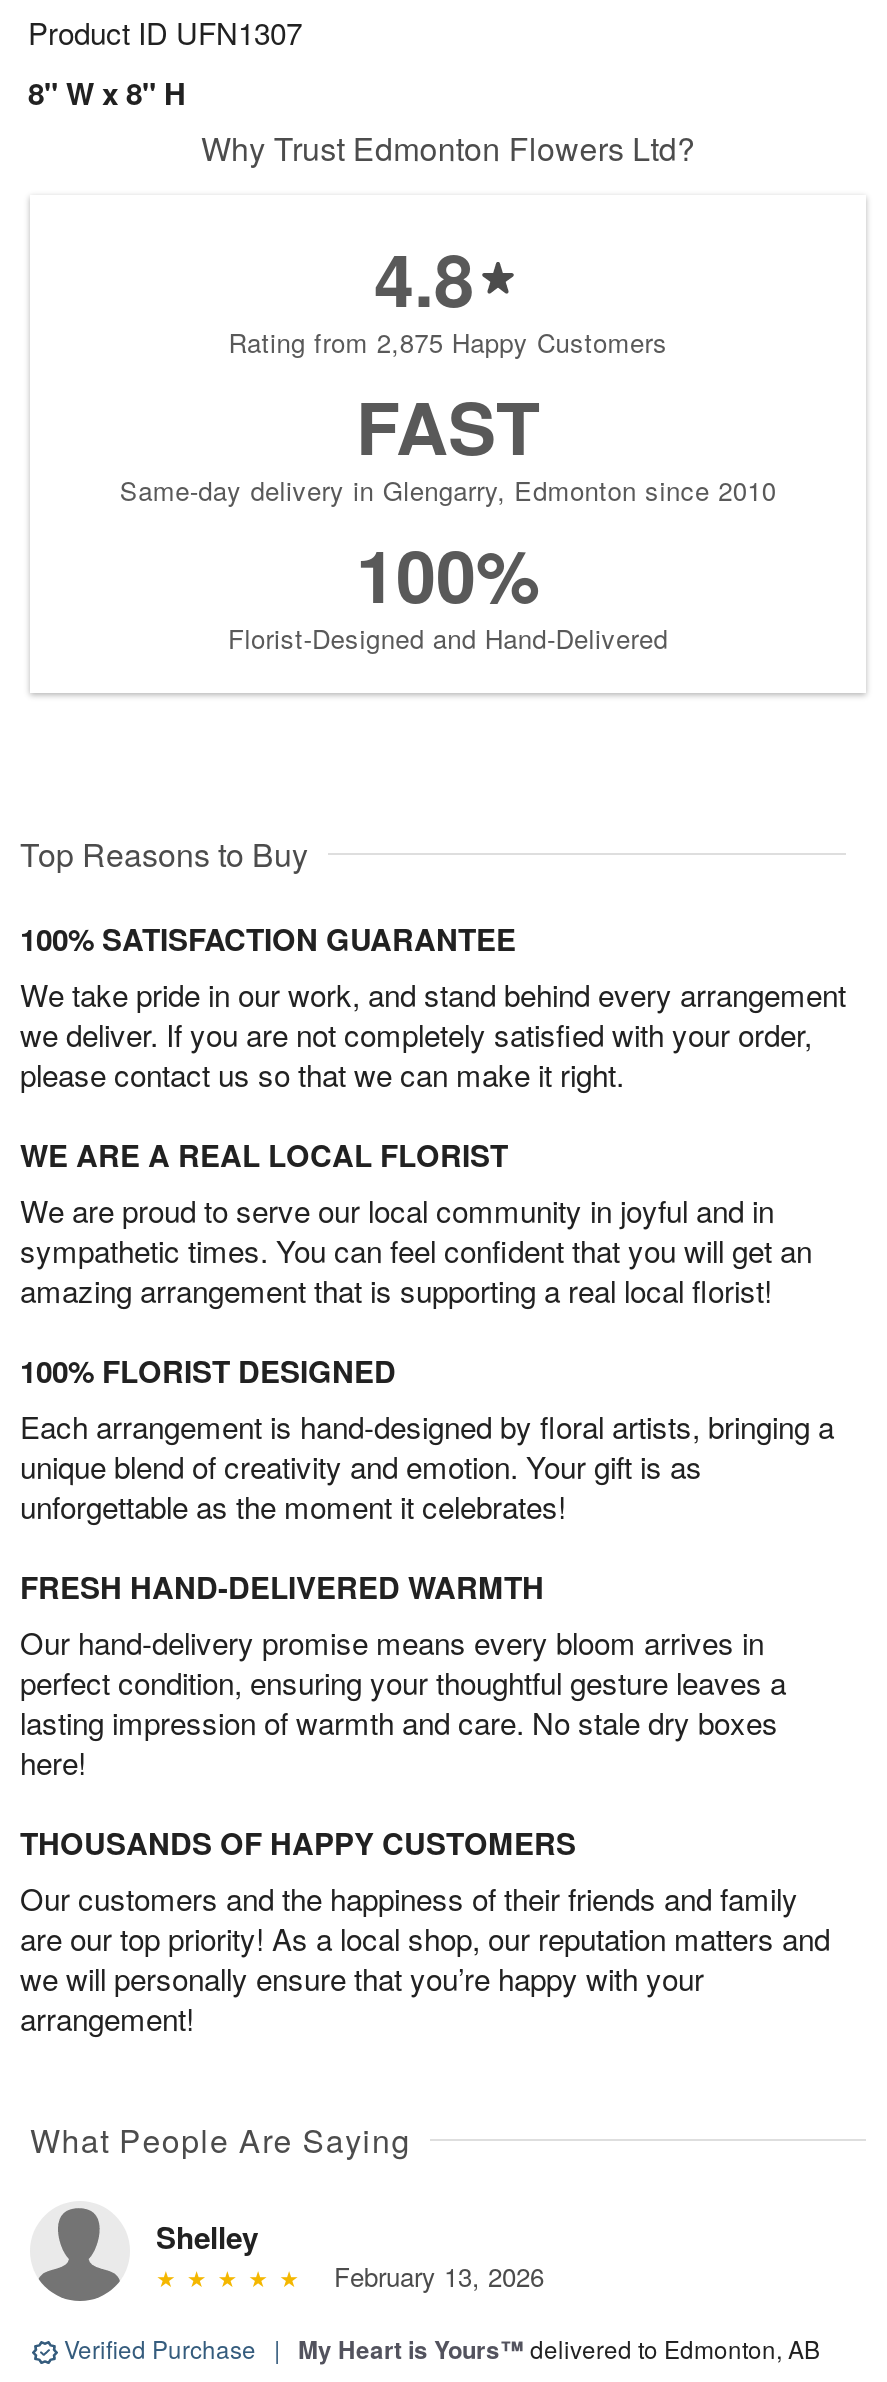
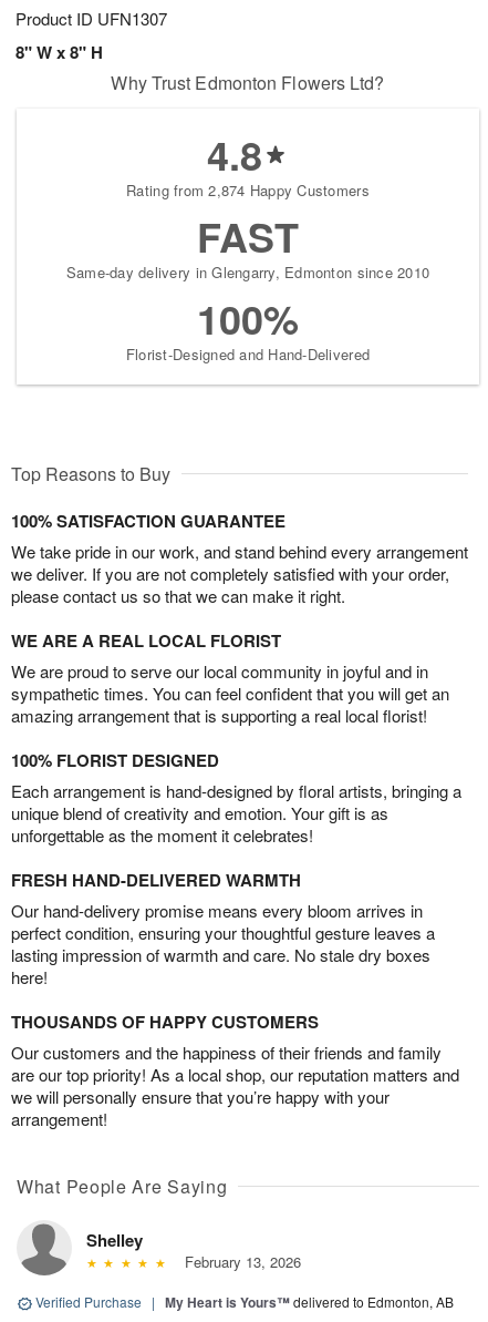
- Rating from 2,875 Happy Customers
+ Rating from 2,874 Happy Customers
